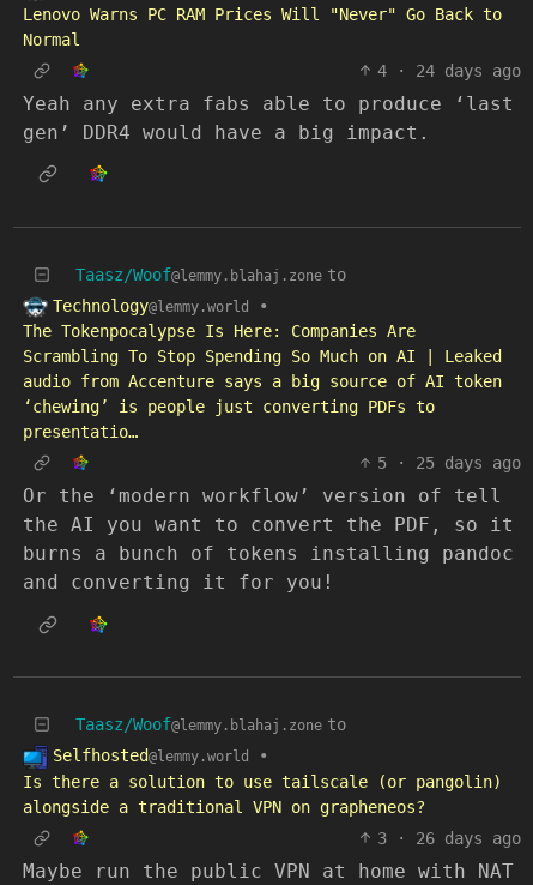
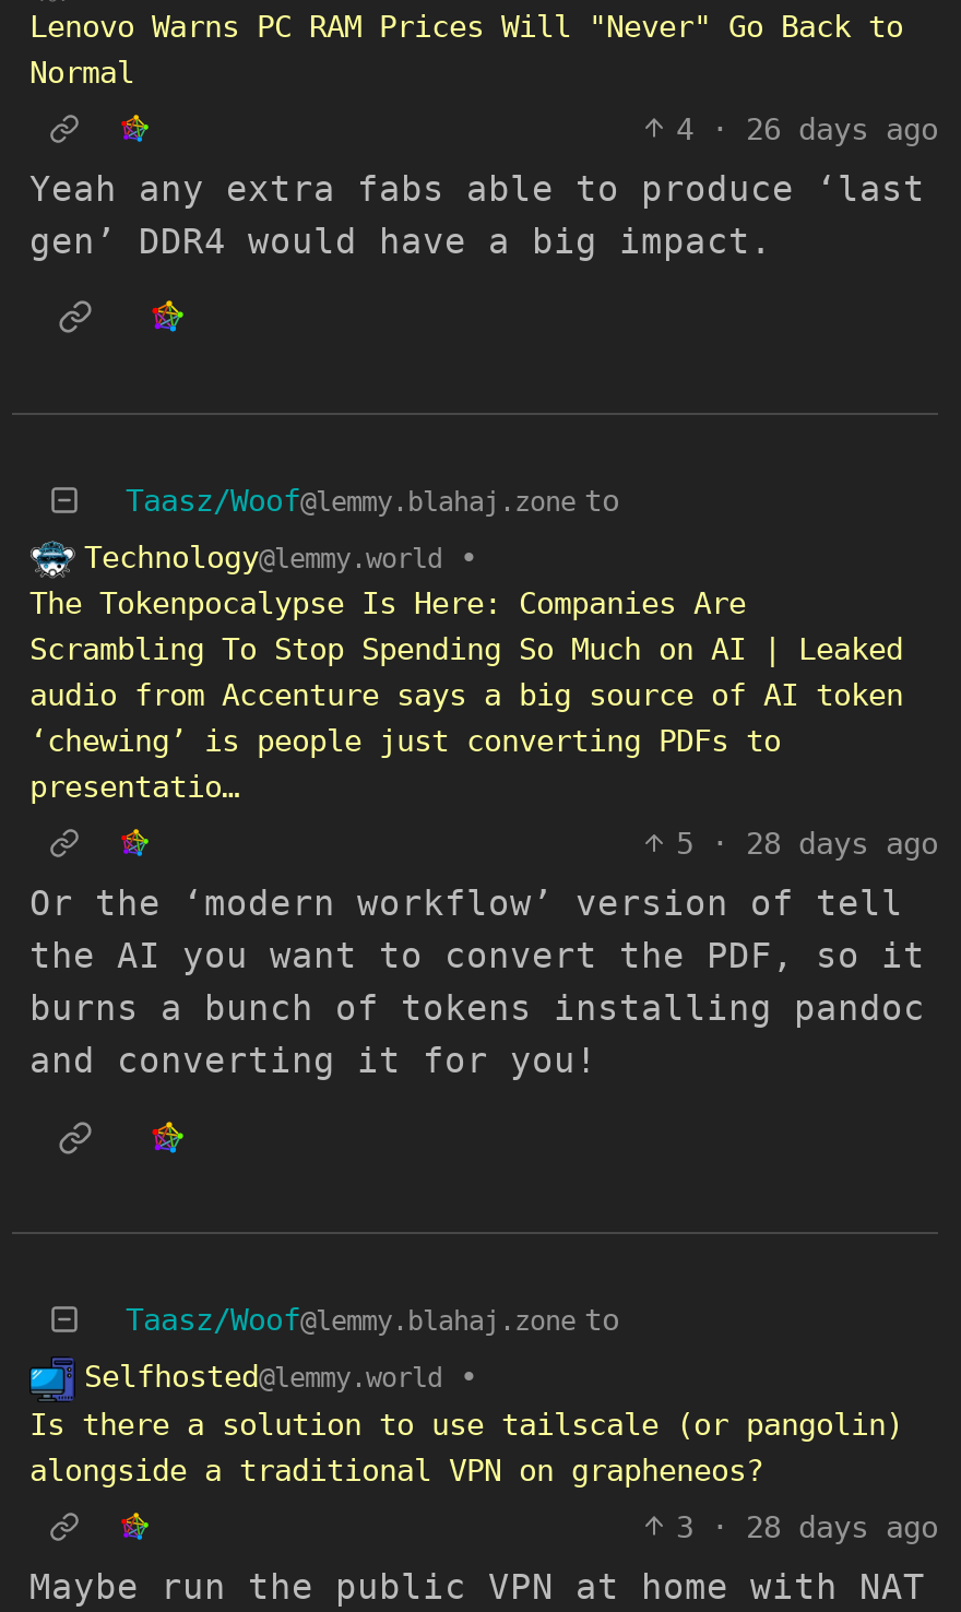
- 4 · 24 days ago
+ 4 · 26 days ago

- 5 · 25 days ago
+ 5 · 28 days ago

- 3 · 26 days ago
+ 3 · 28 days ago
